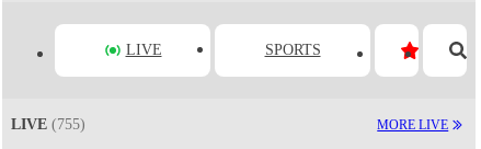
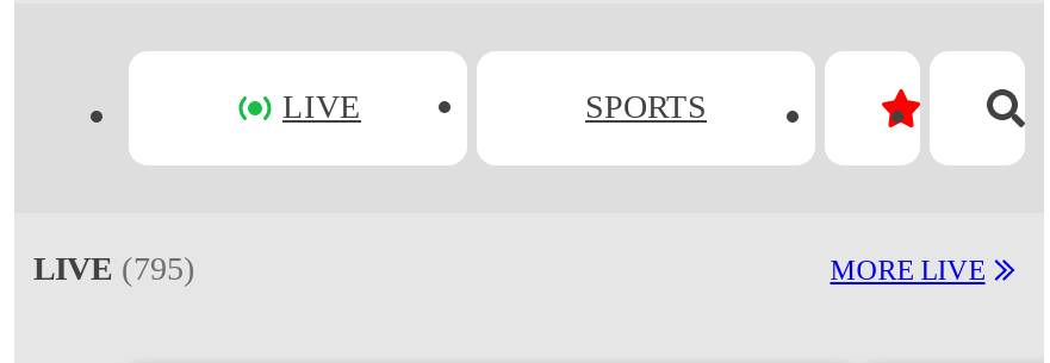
- LIVE (755)
+ LIVE (795)
